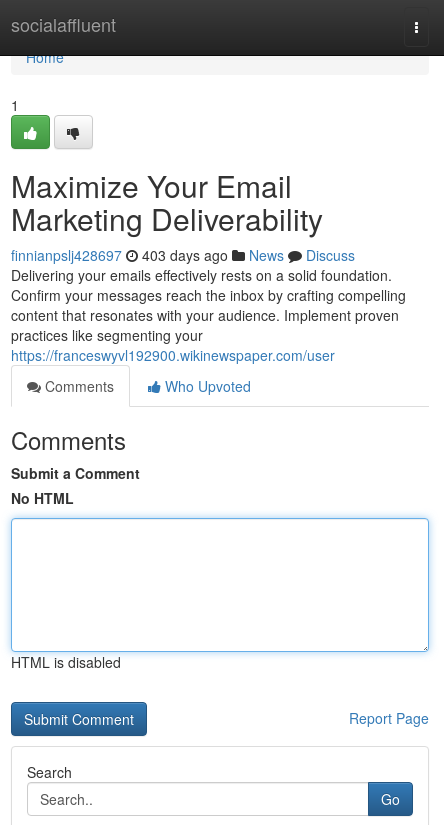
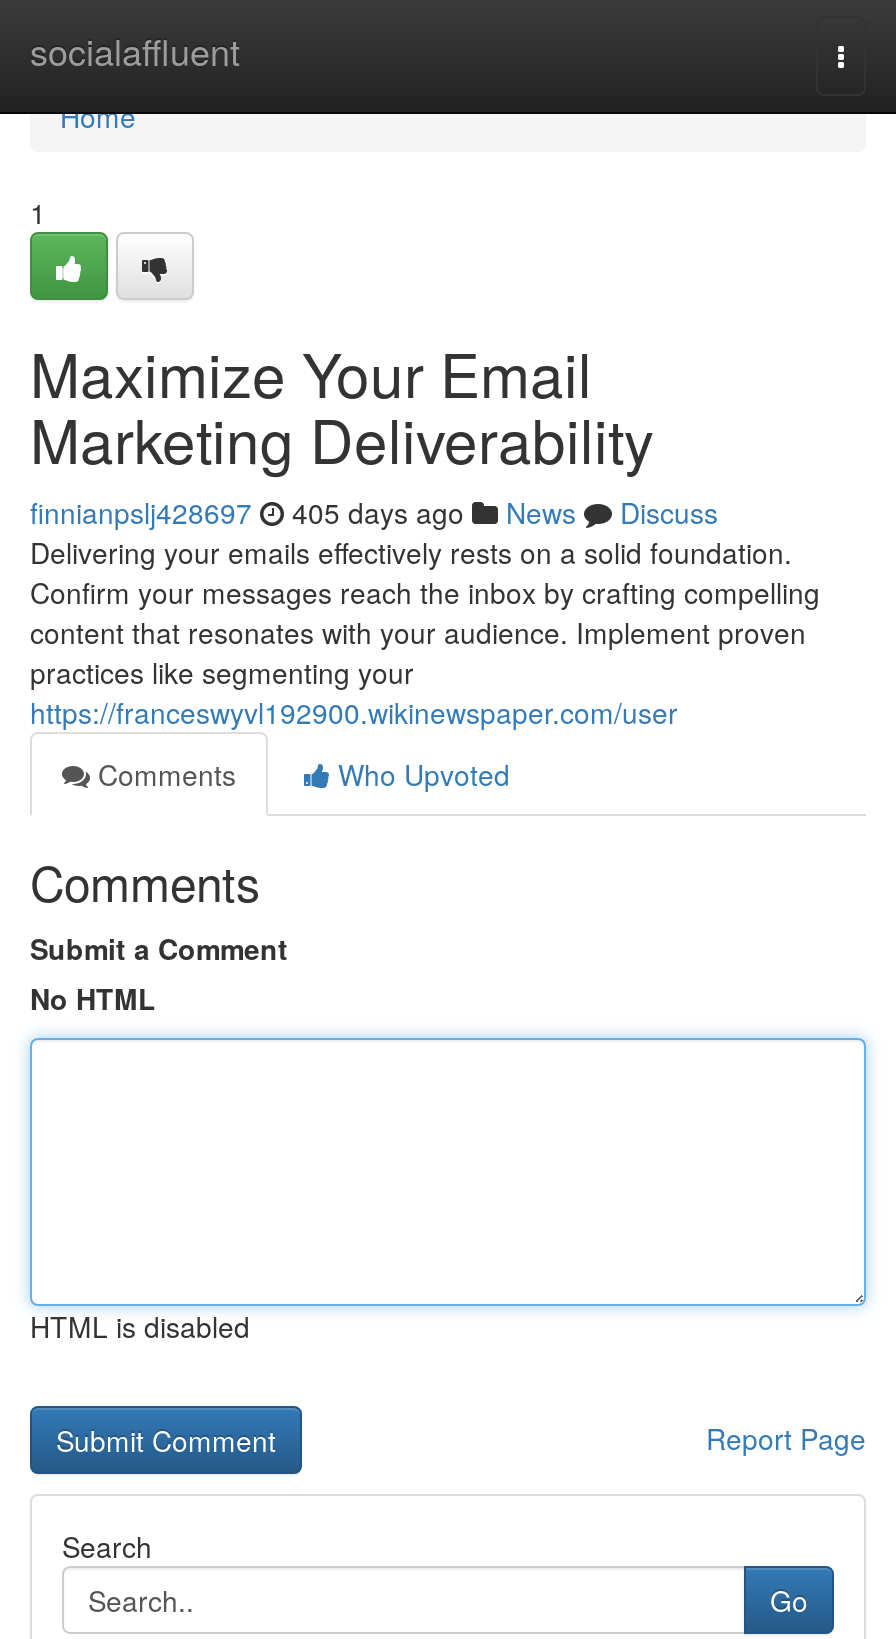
- finnianpslj428697 403 days ago News Discuss
+ finnianpslj428697 405 days ago News Discuss
